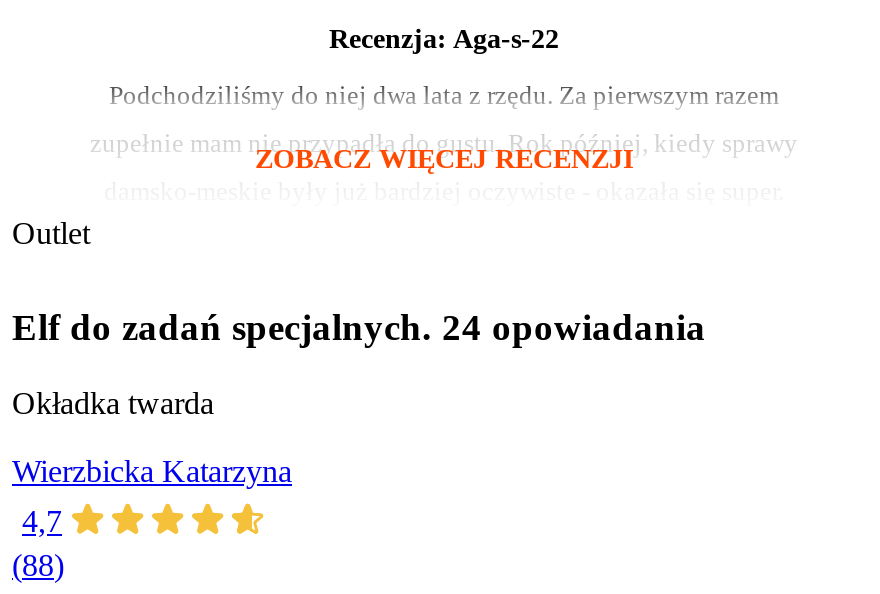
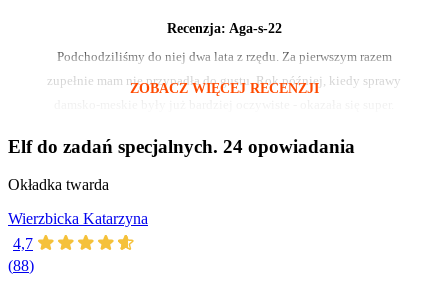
- Outlet
